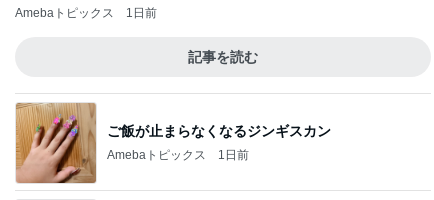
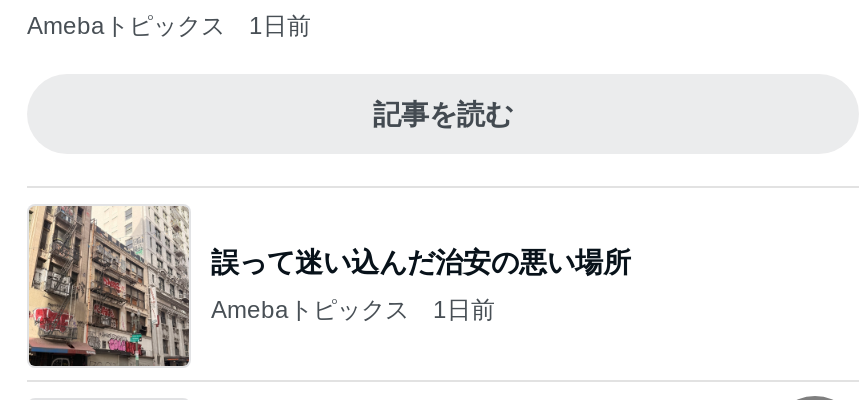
- [image]
- ご飯が止まらなくなるジンギスカン
+ [image]
+ 誤って迷い込んだ治安の悪い場所
